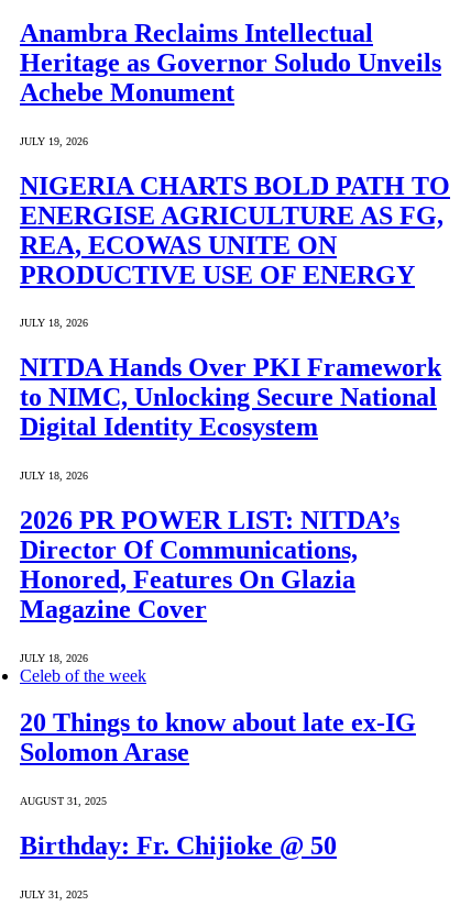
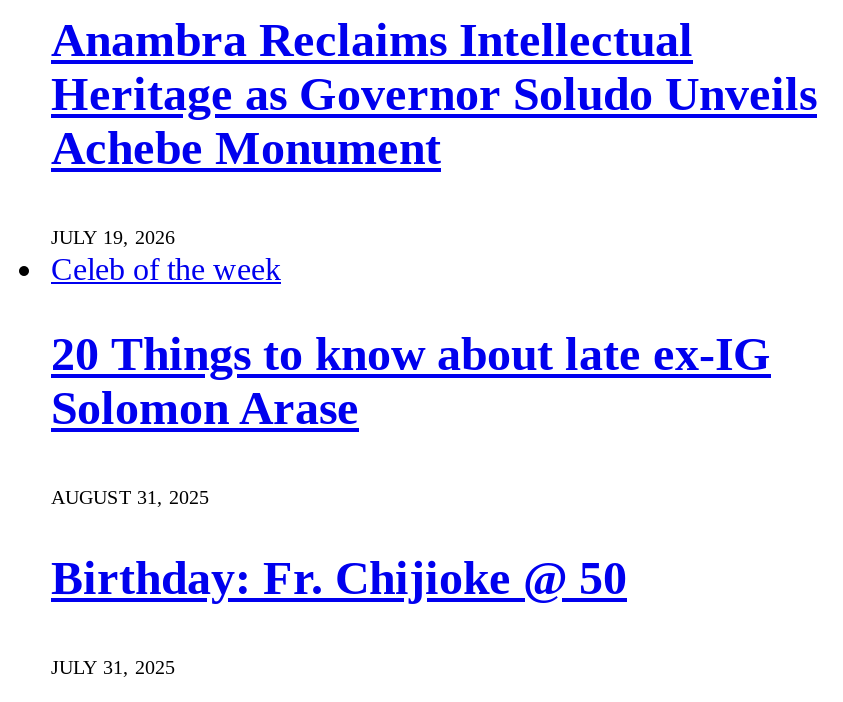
- NIGERIA CHARTS BOLD PATH TO
- ENERGISE AGRICULTURE AS FG,
- REA, ECOWAS UNITE ON
- PRODUCTIVE USE OF ENERGY
- JULY 18, 2026
- NITDA Hands Over PKI Framework
- to NIMC, Unlocking Secure National
- Digital Identity Ecosystem
- JULY 18, 2026
- 2026 PR POWER LIST: NITDA’s
- Director Of Communications,
- Honored, Features On Glazia
- Magazine Cover
- JULY 18, 2026
